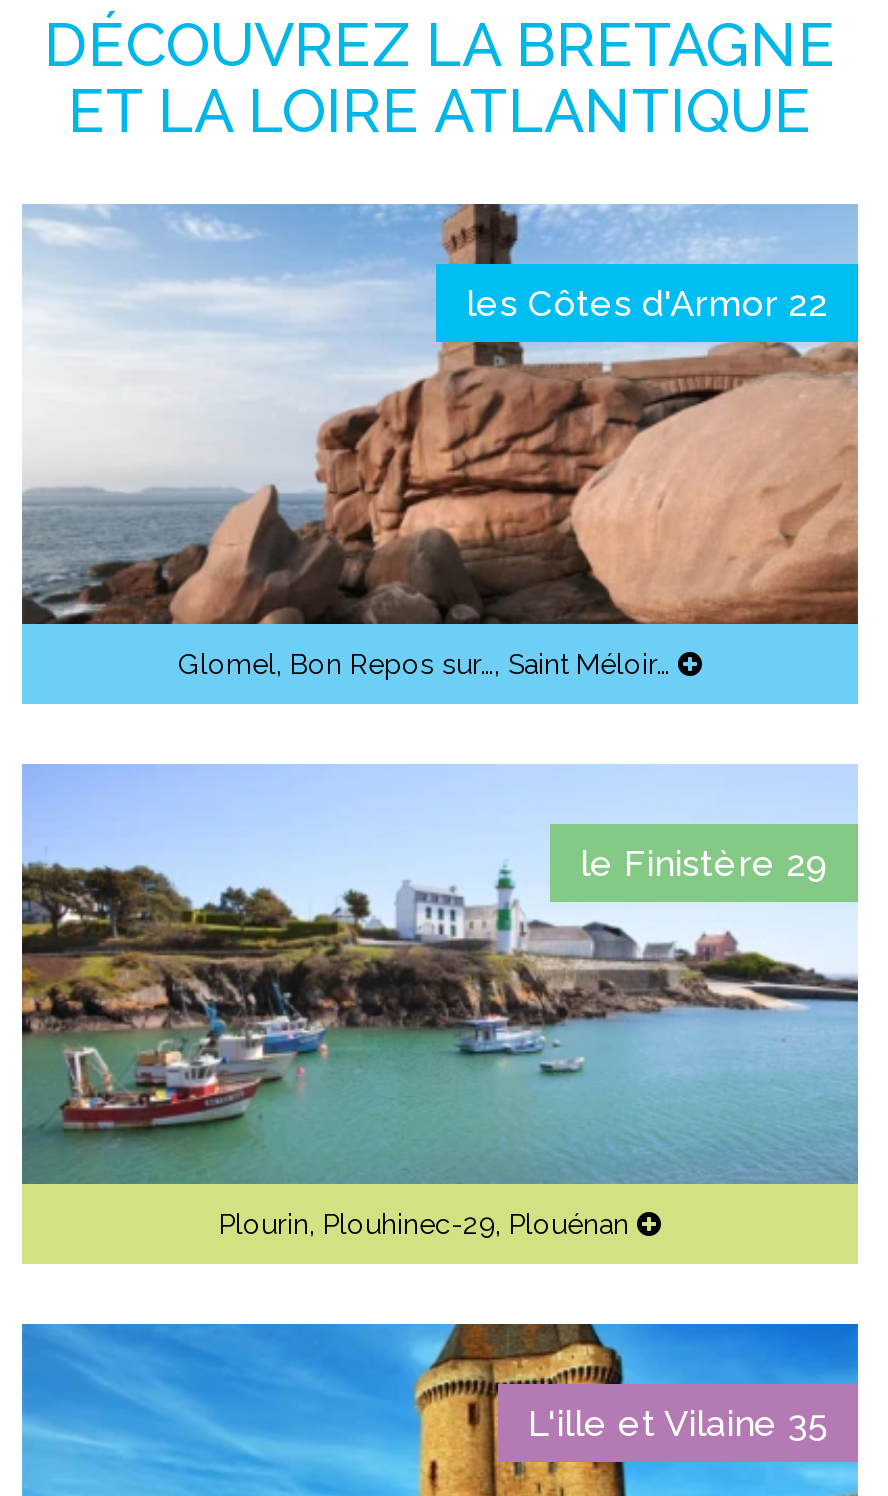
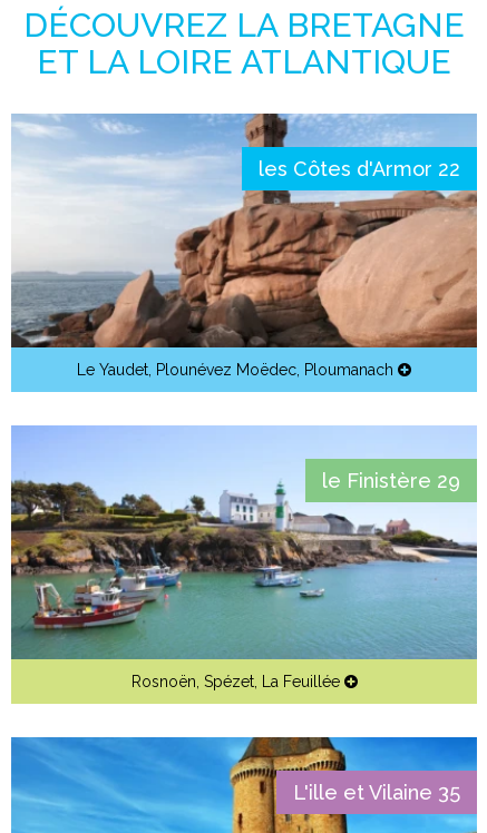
- Glomel, Bon Repos sur…, Saint Méloir…
+ Le Yaudet, Plounévez Moëdec, Ploumanach

- Plourin, Plouhinec-29, Plouénan
+ Rosnoën, Spézet, La Feuillée
